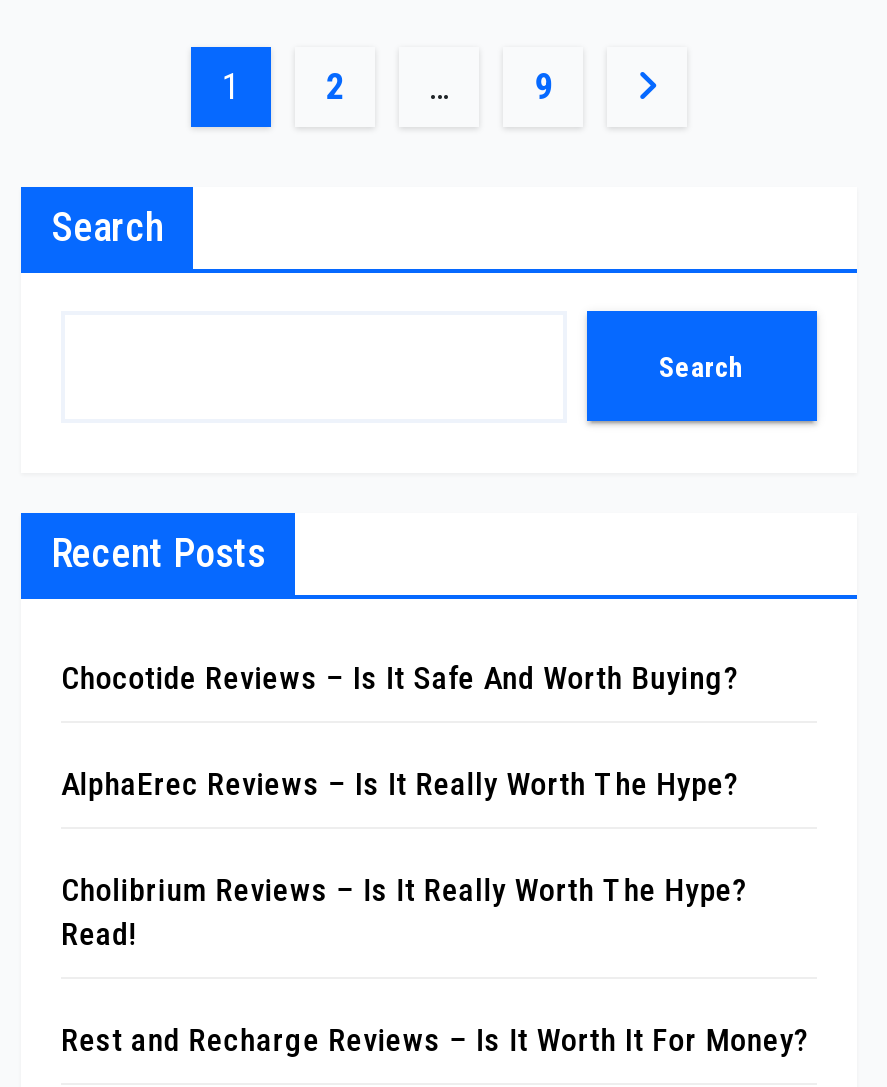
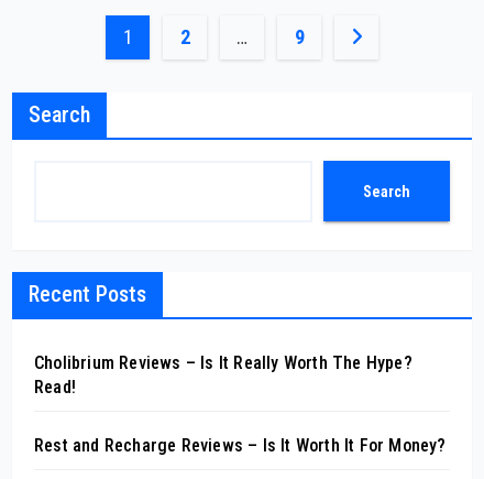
- Chocotide Reviews – Is It Safe And Worth Buying?
- AlphaErec Reviews – Is It Really Worth The Hype?
